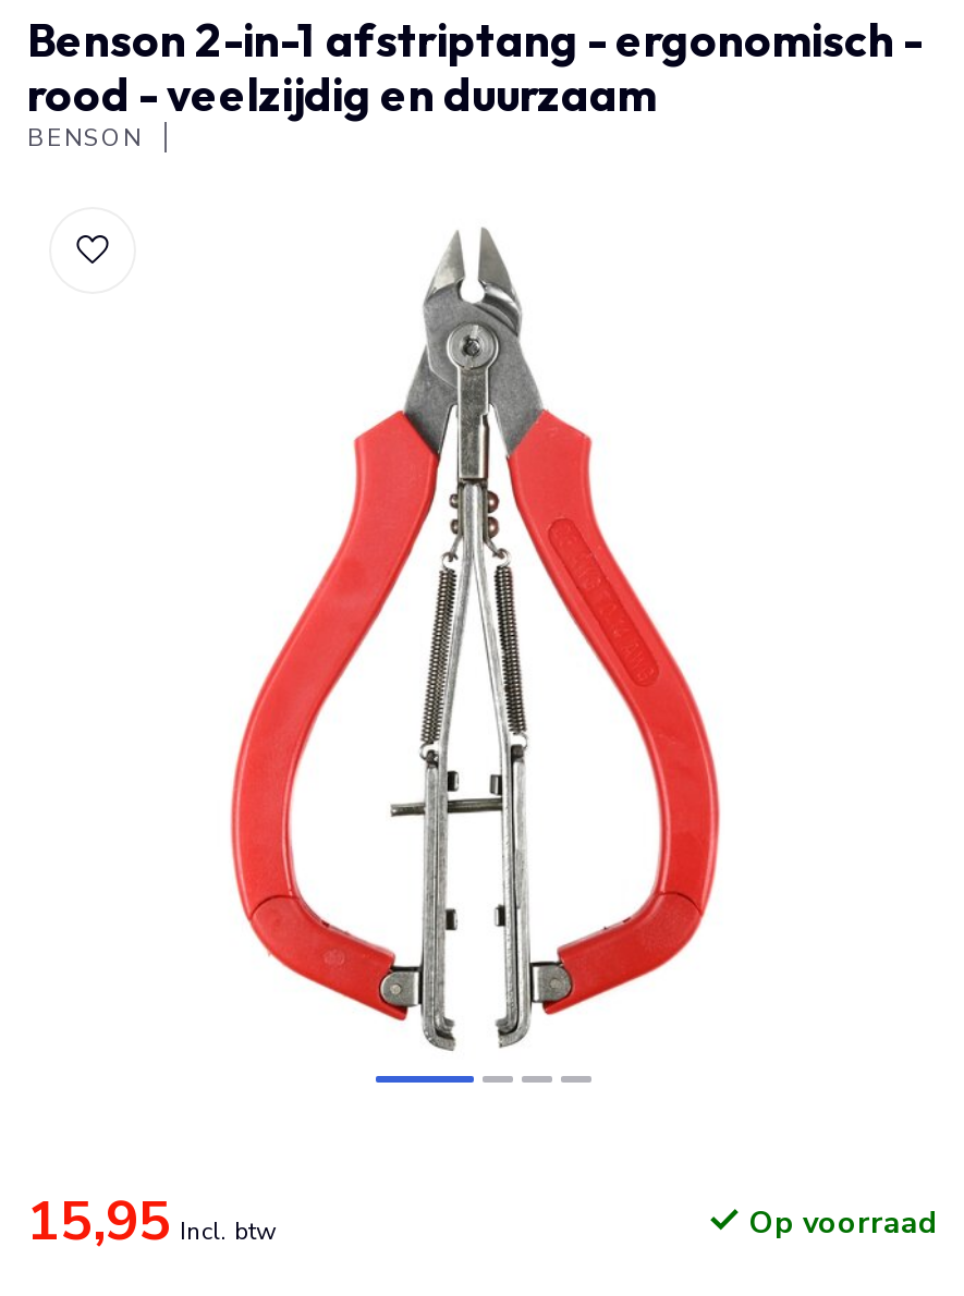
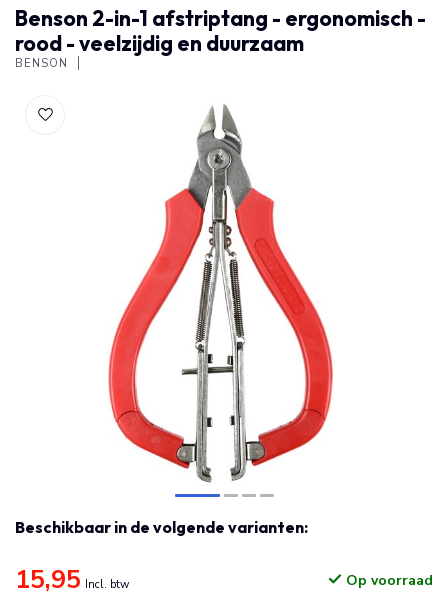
+ Beschikbaar in de volgende varianten:
